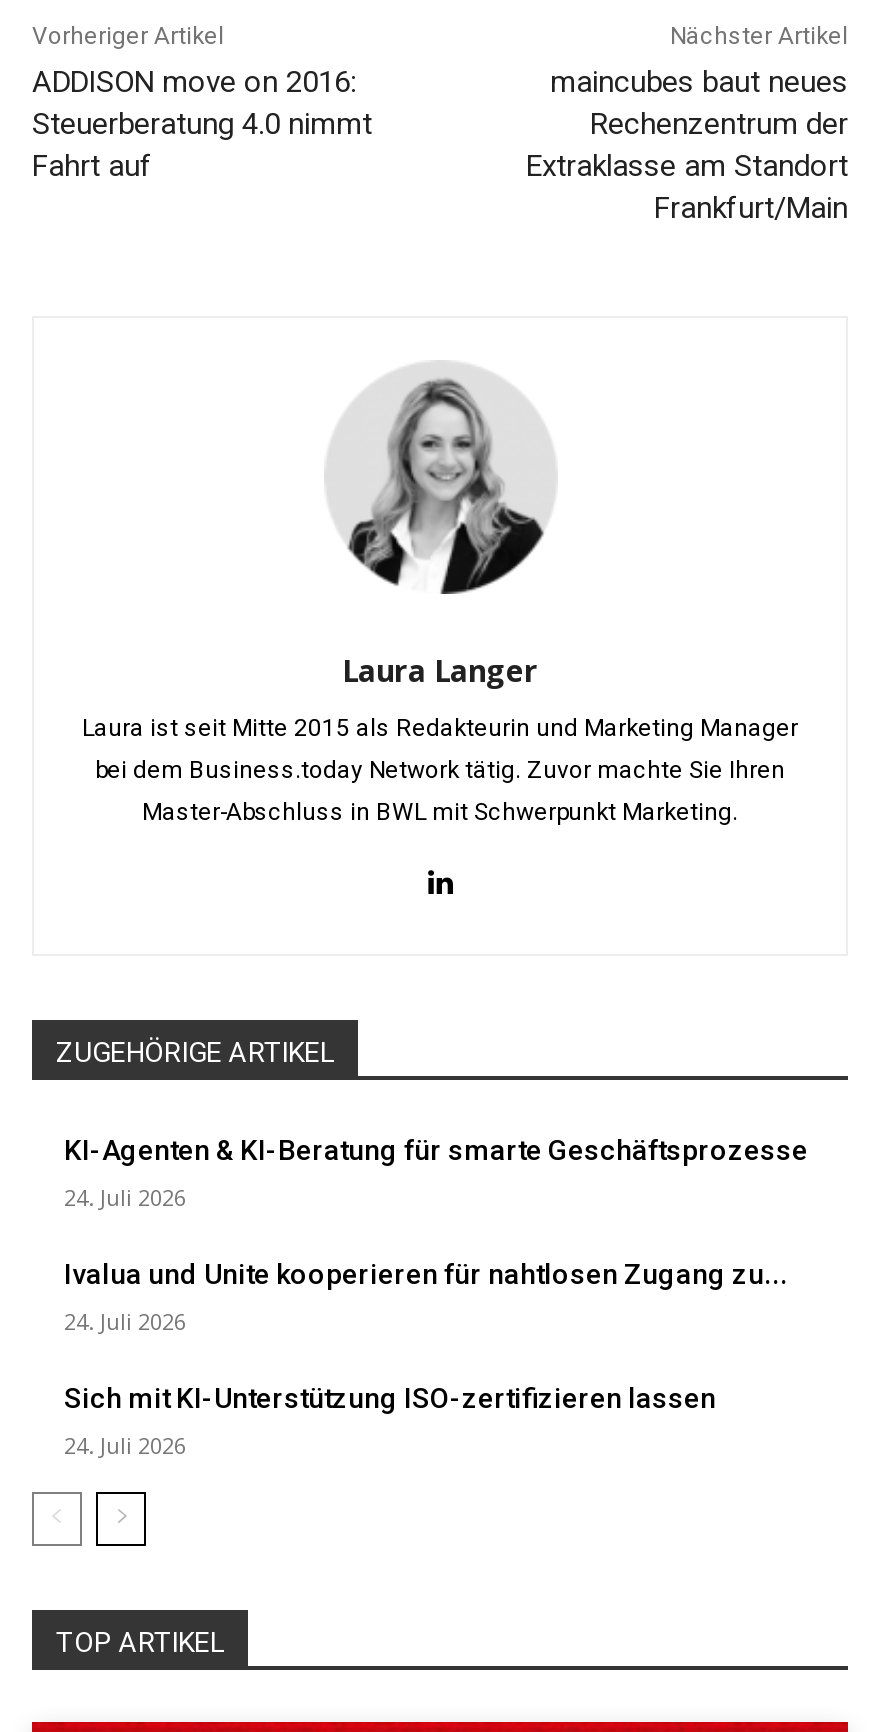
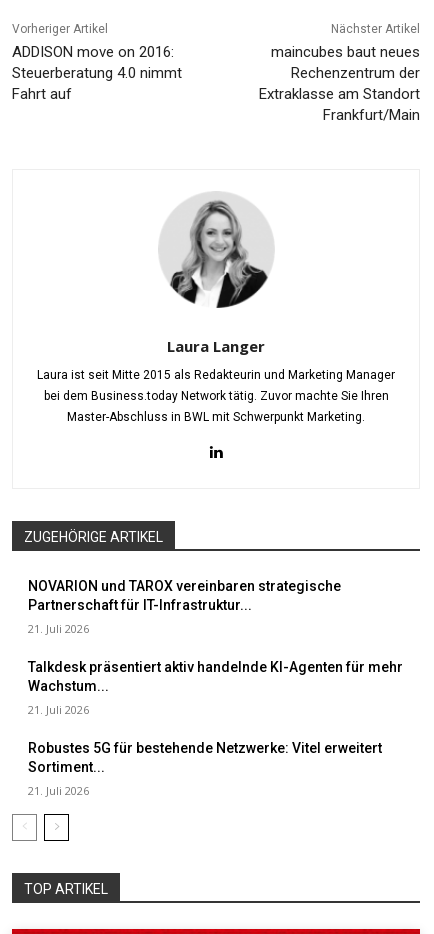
- KI-Agenten & KI-Beratung für smarte Geschäftsprozesse
+ NOVARION und TAROX vereinbaren strategische
+ Partnerschaft für IT-Infrastruktur...

- 24. Juli 2026
+ 21. Juli 2026

- Ivalua und Unite kooperieren für nahtlosen Zugang zu...
+ Talkdesk präsentiert aktiv handelnde KI-Agenten für mehr
+ Wachstum...

- 24. Juli 2026
+ 21. Juli 2026

- Sich mit KI-Unterstützung ISO-zertifizieren lassen
+ Robustes 5G für bestehende Netzwerke: Vitel erweitert
+ Sortiment...

- 24. Juli 2026
+ 21. Juli 2026
